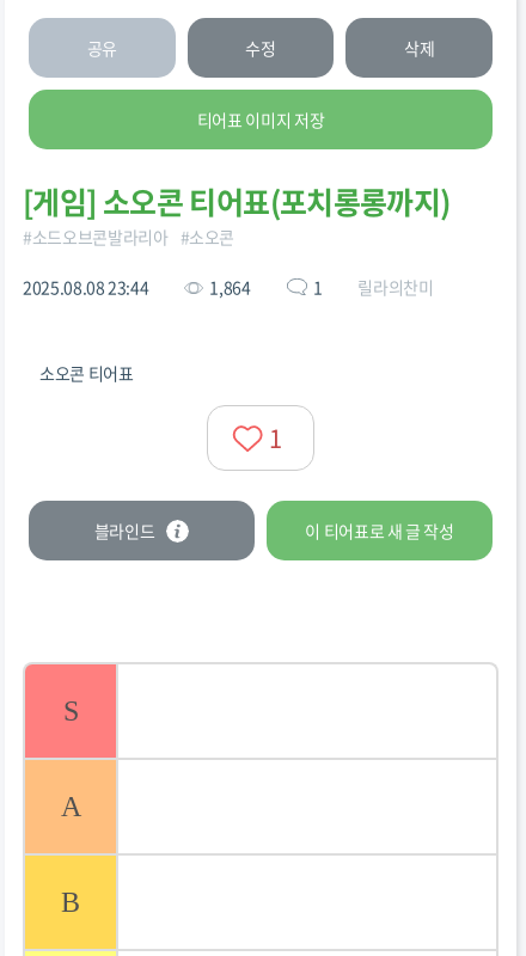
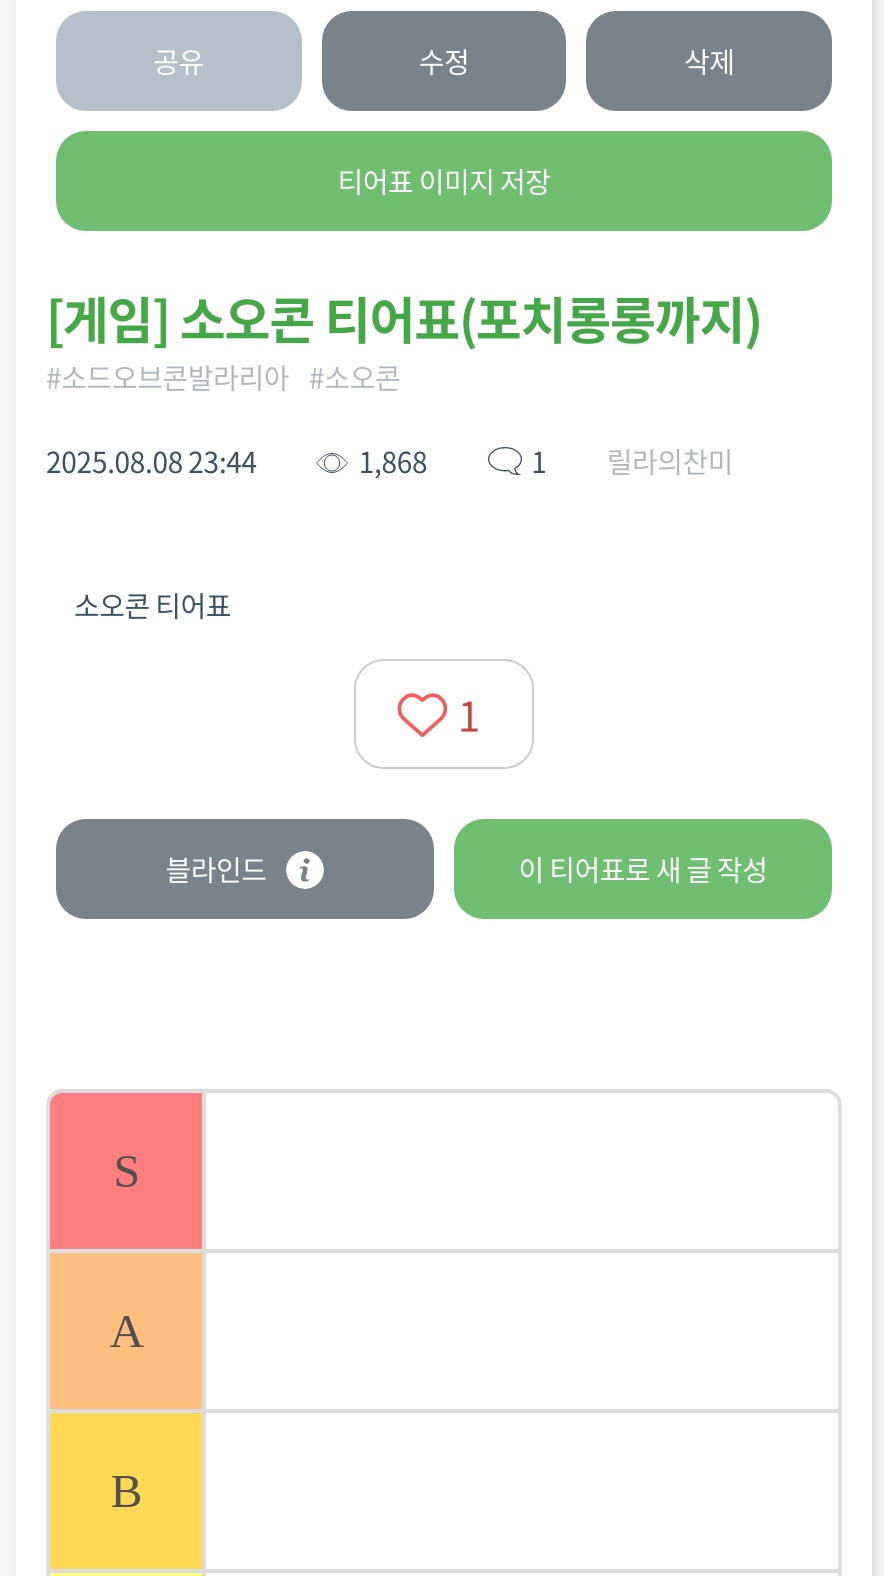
- 1,864
+ 1,868
